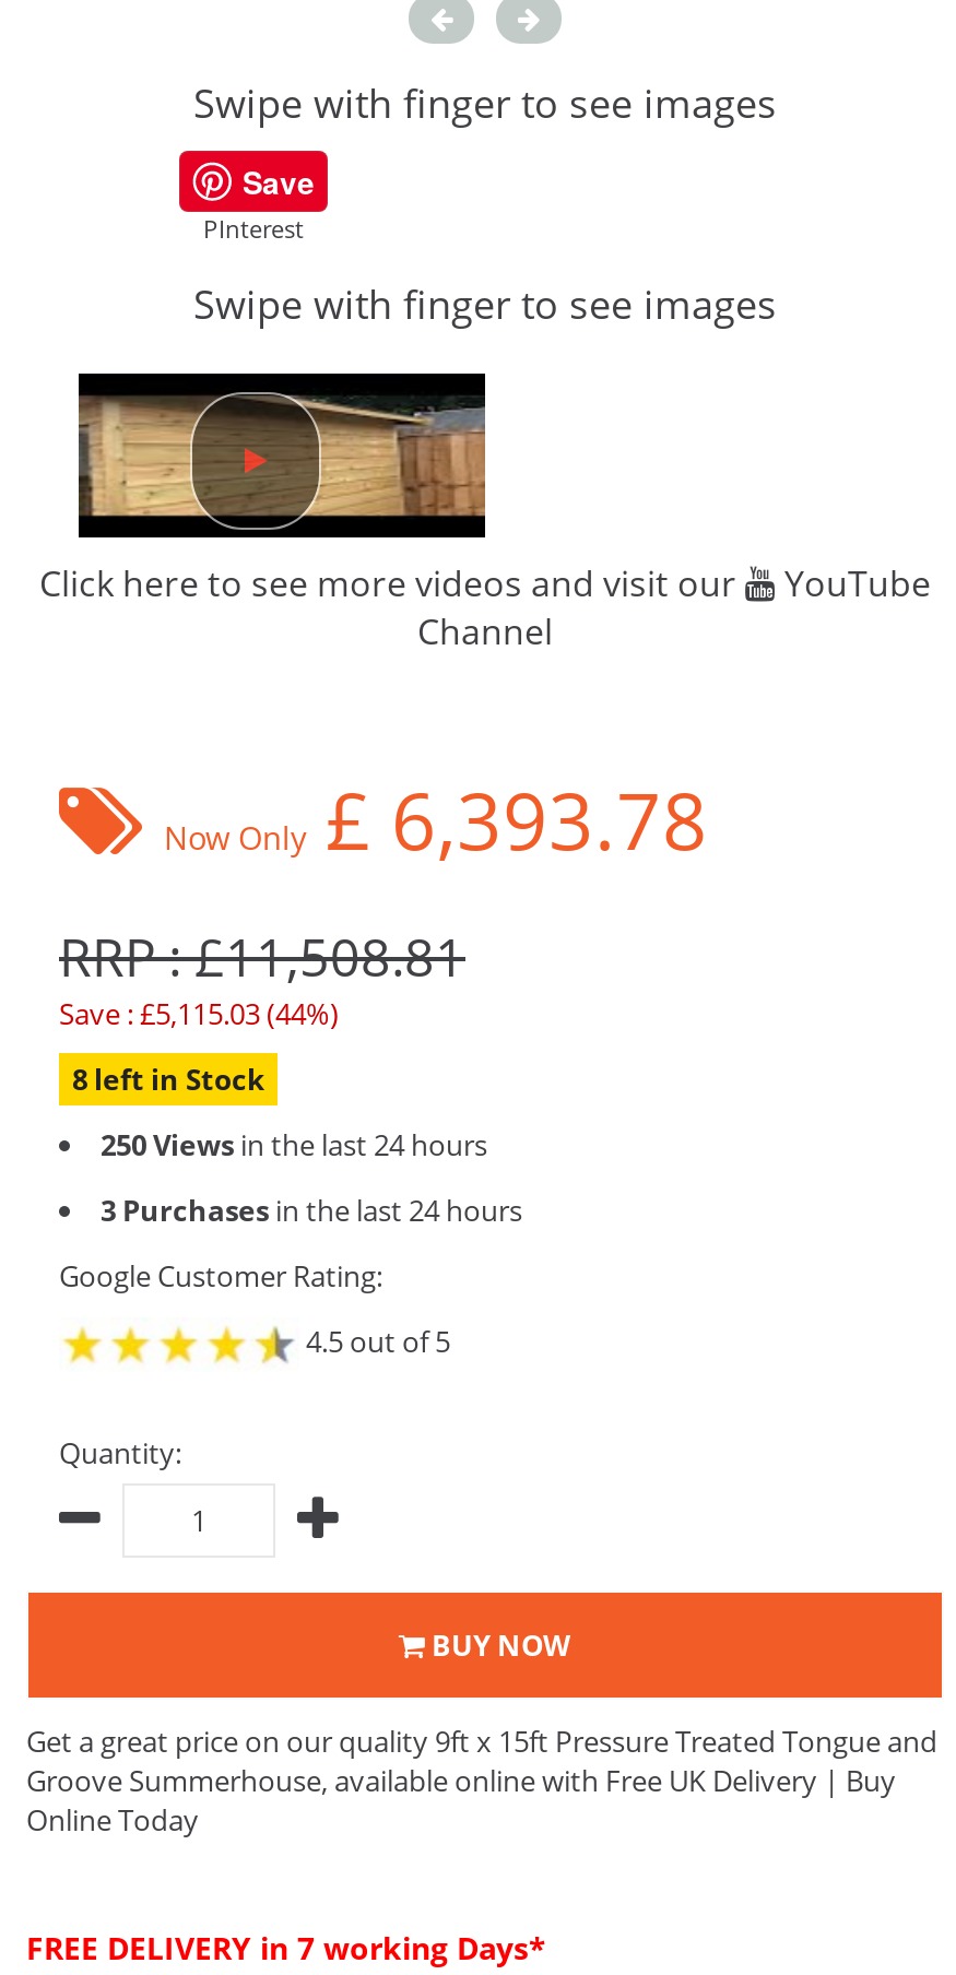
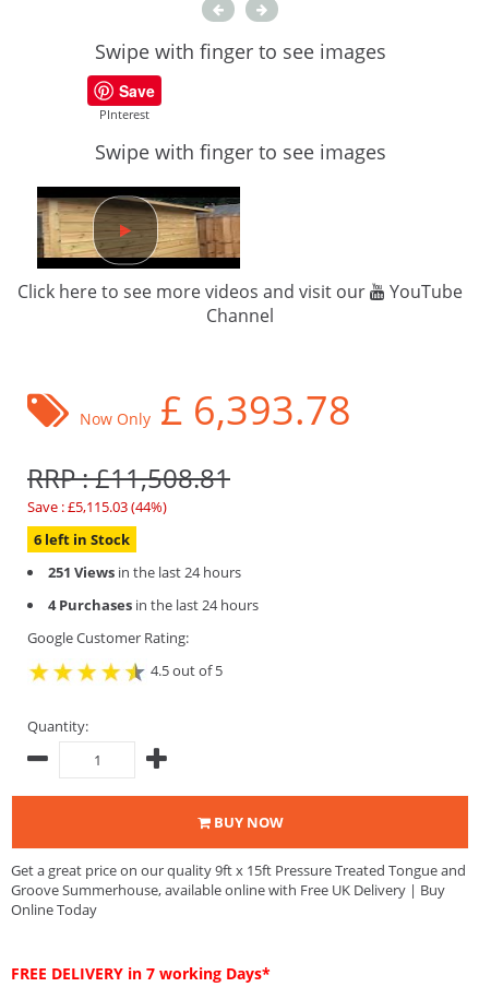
- 8 left in Stock
+ 6 left in Stock

- 250 Views in the last 24 hours
+ 251 Views in the last 24 hours

- 3 Purchases in the last 24 hours
+ 4 Purchases in the last 24 hours
